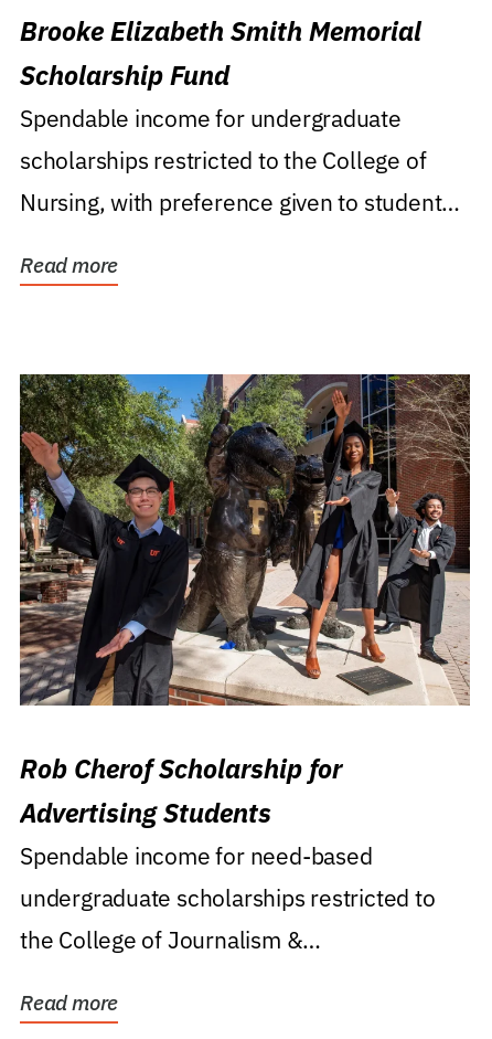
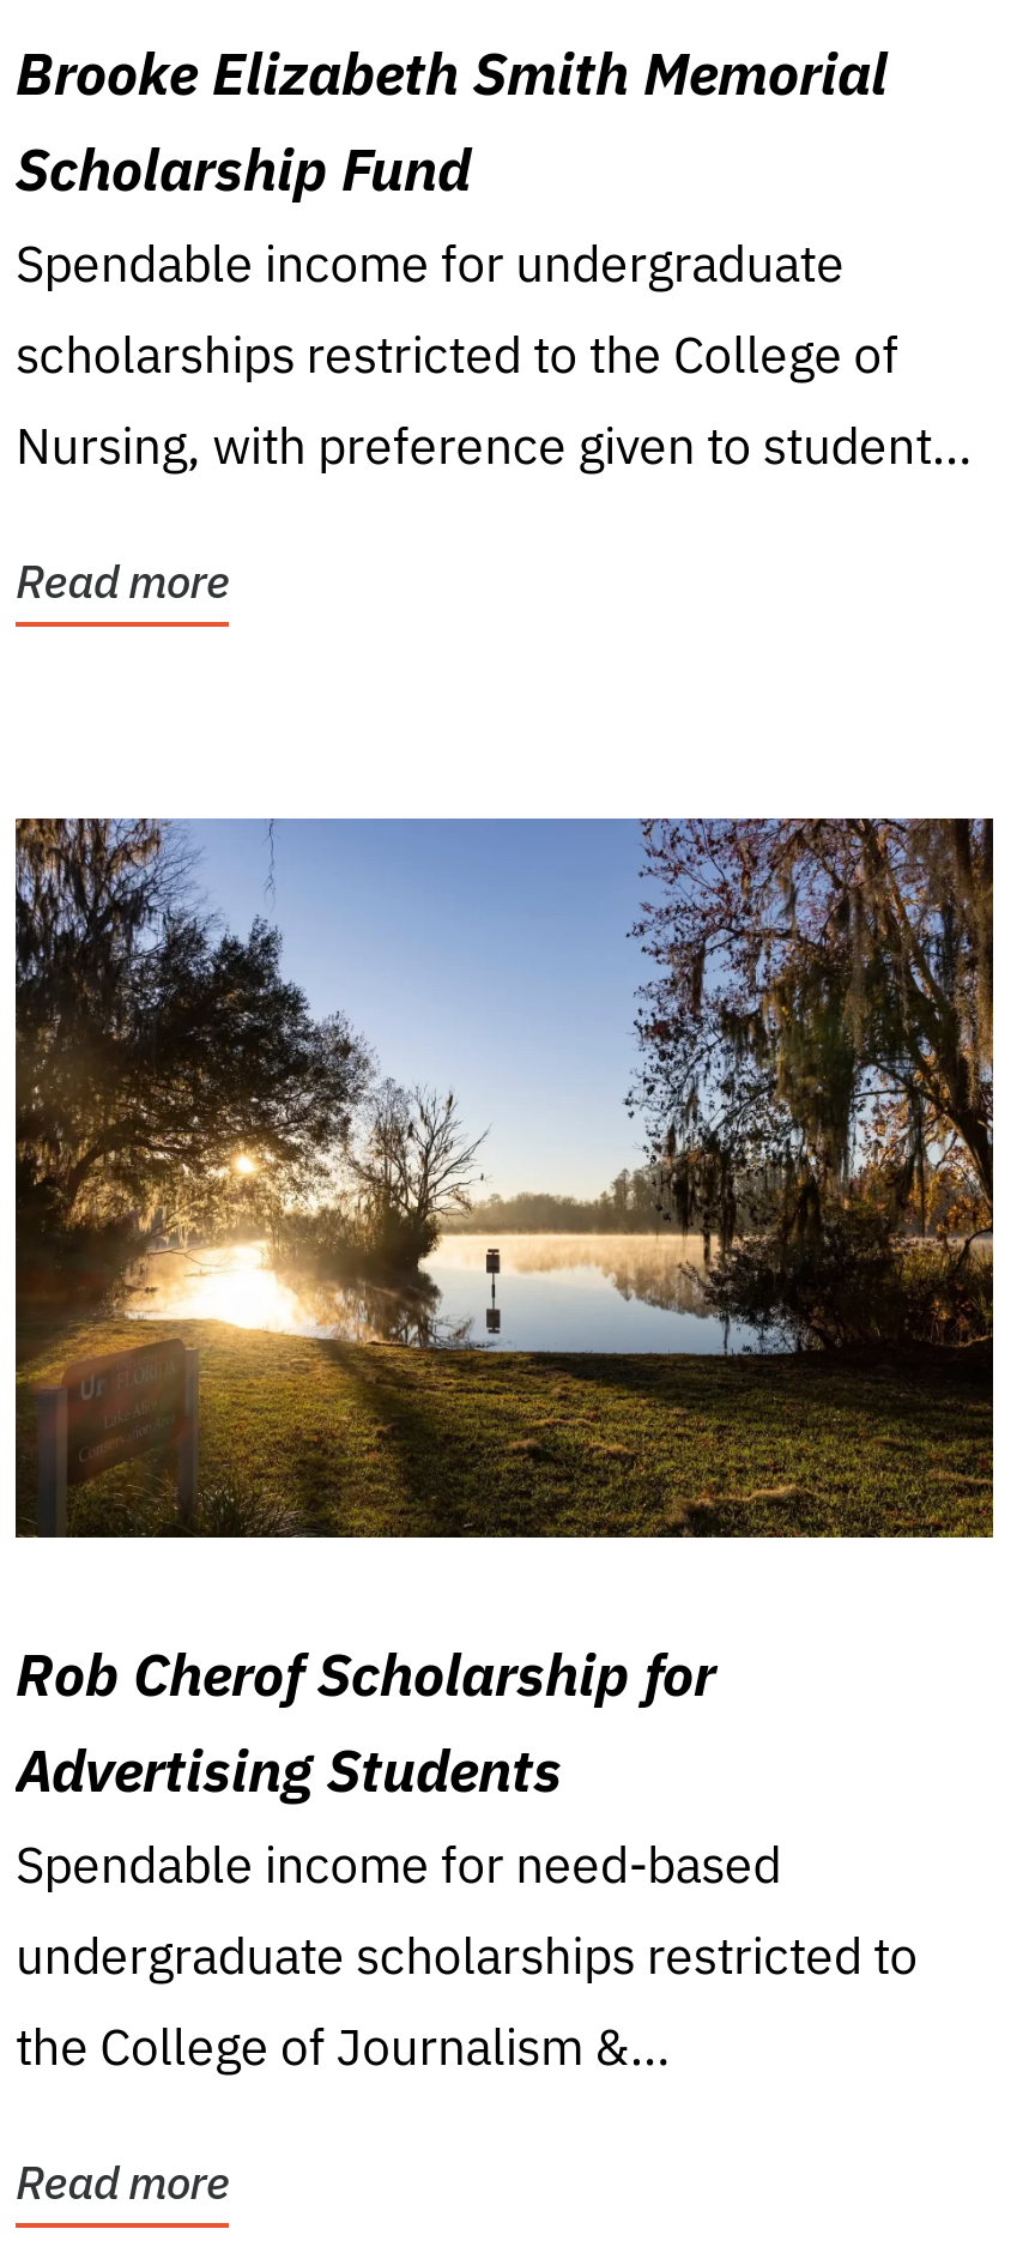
- [image]
+ [image]
